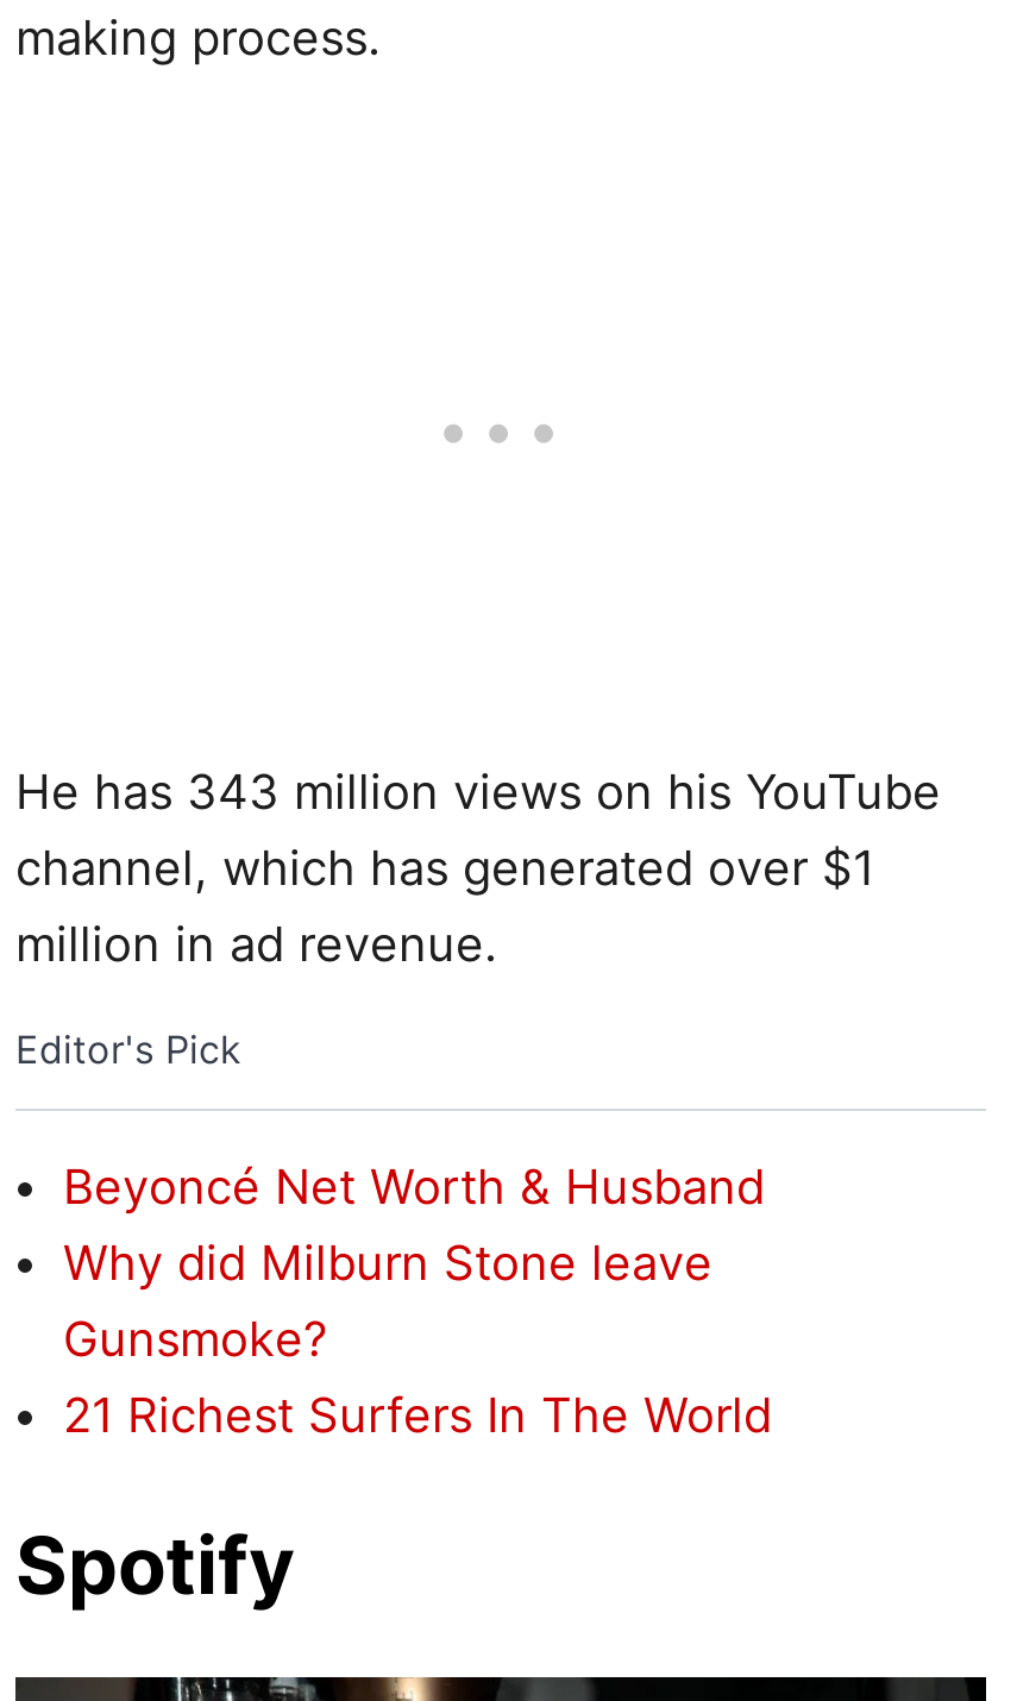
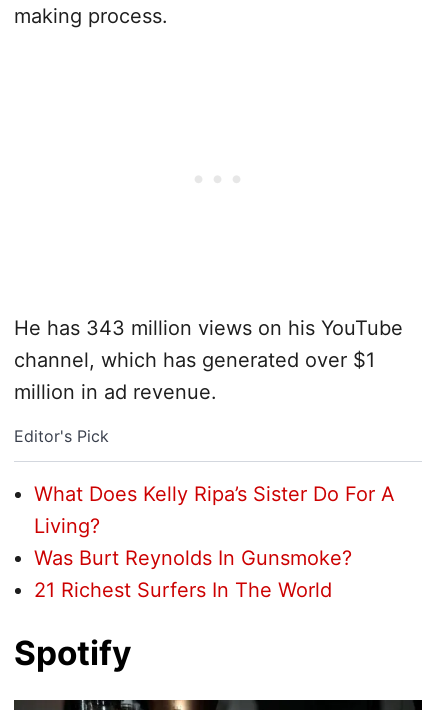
- Beyoncé Net Worth & Husband
- Why did Milburn Stone leave
- Gunsmoke?
+ What Does Kelly Ripa’s Sister Do For A
+ Living?
+ Was Burt Reynolds In Gunsmoke?
